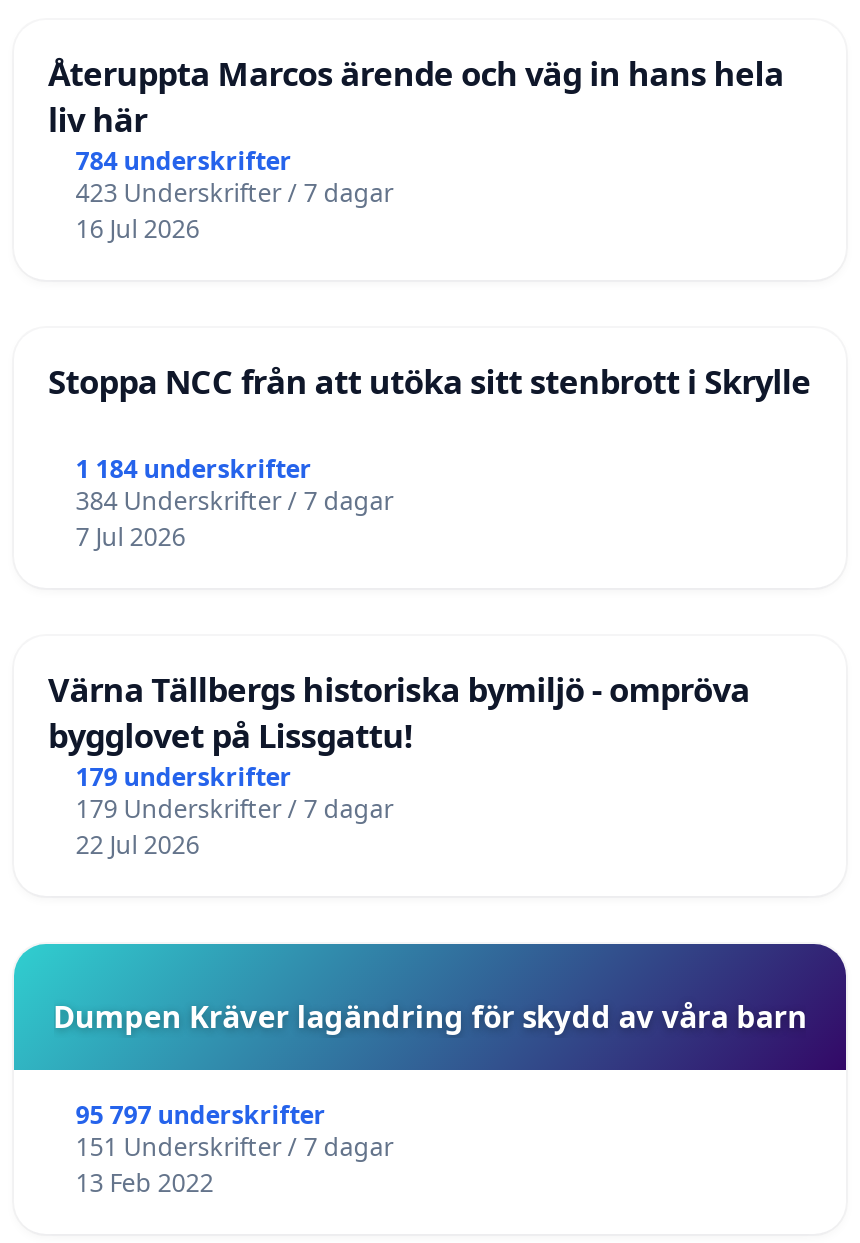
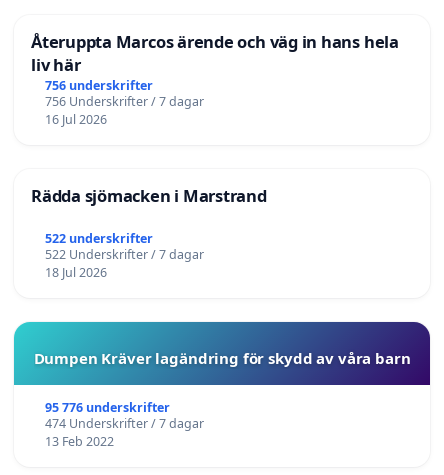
- 784 underskrifter
+ 756 underskrifter

- 423 Underskrifter / 7 dagar
+ 756 Underskrifter / 7 dagar

- Stoppa NCC från att utöka sitt stenbrott i Skrylle
- 1 184 underskrifter
- 384 Underskrifter / 7 dagar
- 7 Jul 2026
- Värna Tällbergs historiska bymiljö - ompröva
- bygglovet på Lissgattu!
- 179 underskrifter
- 179 Underskrifter / 7 dagar
- 22 Jul 2026
+ Rädda sjömacken i Marstrand
+ 522 underskrifter
+ 522 Underskrifter / 7 dagar
+ 18 Jul 2026

- 95 797 underskrifter
+ 95 776 underskrifter

- 151 Underskrifter / 7 dagar
+ 474 Underskrifter / 7 dagar
